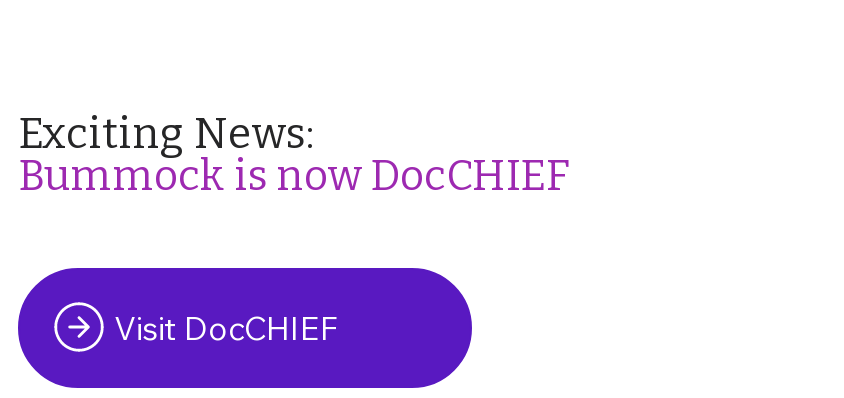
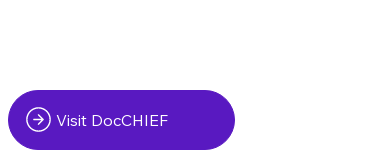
- Exciting News:
- Bummock is now DocCHIEF
